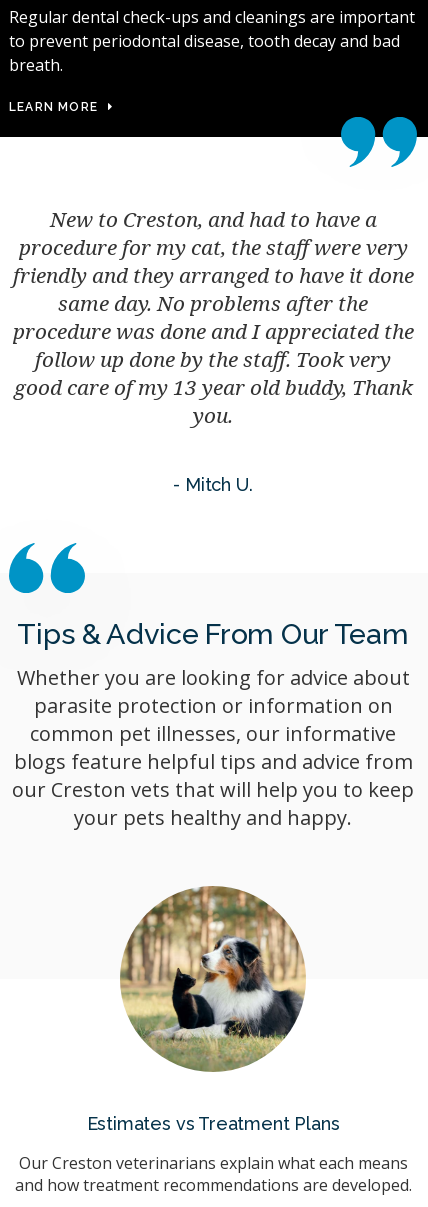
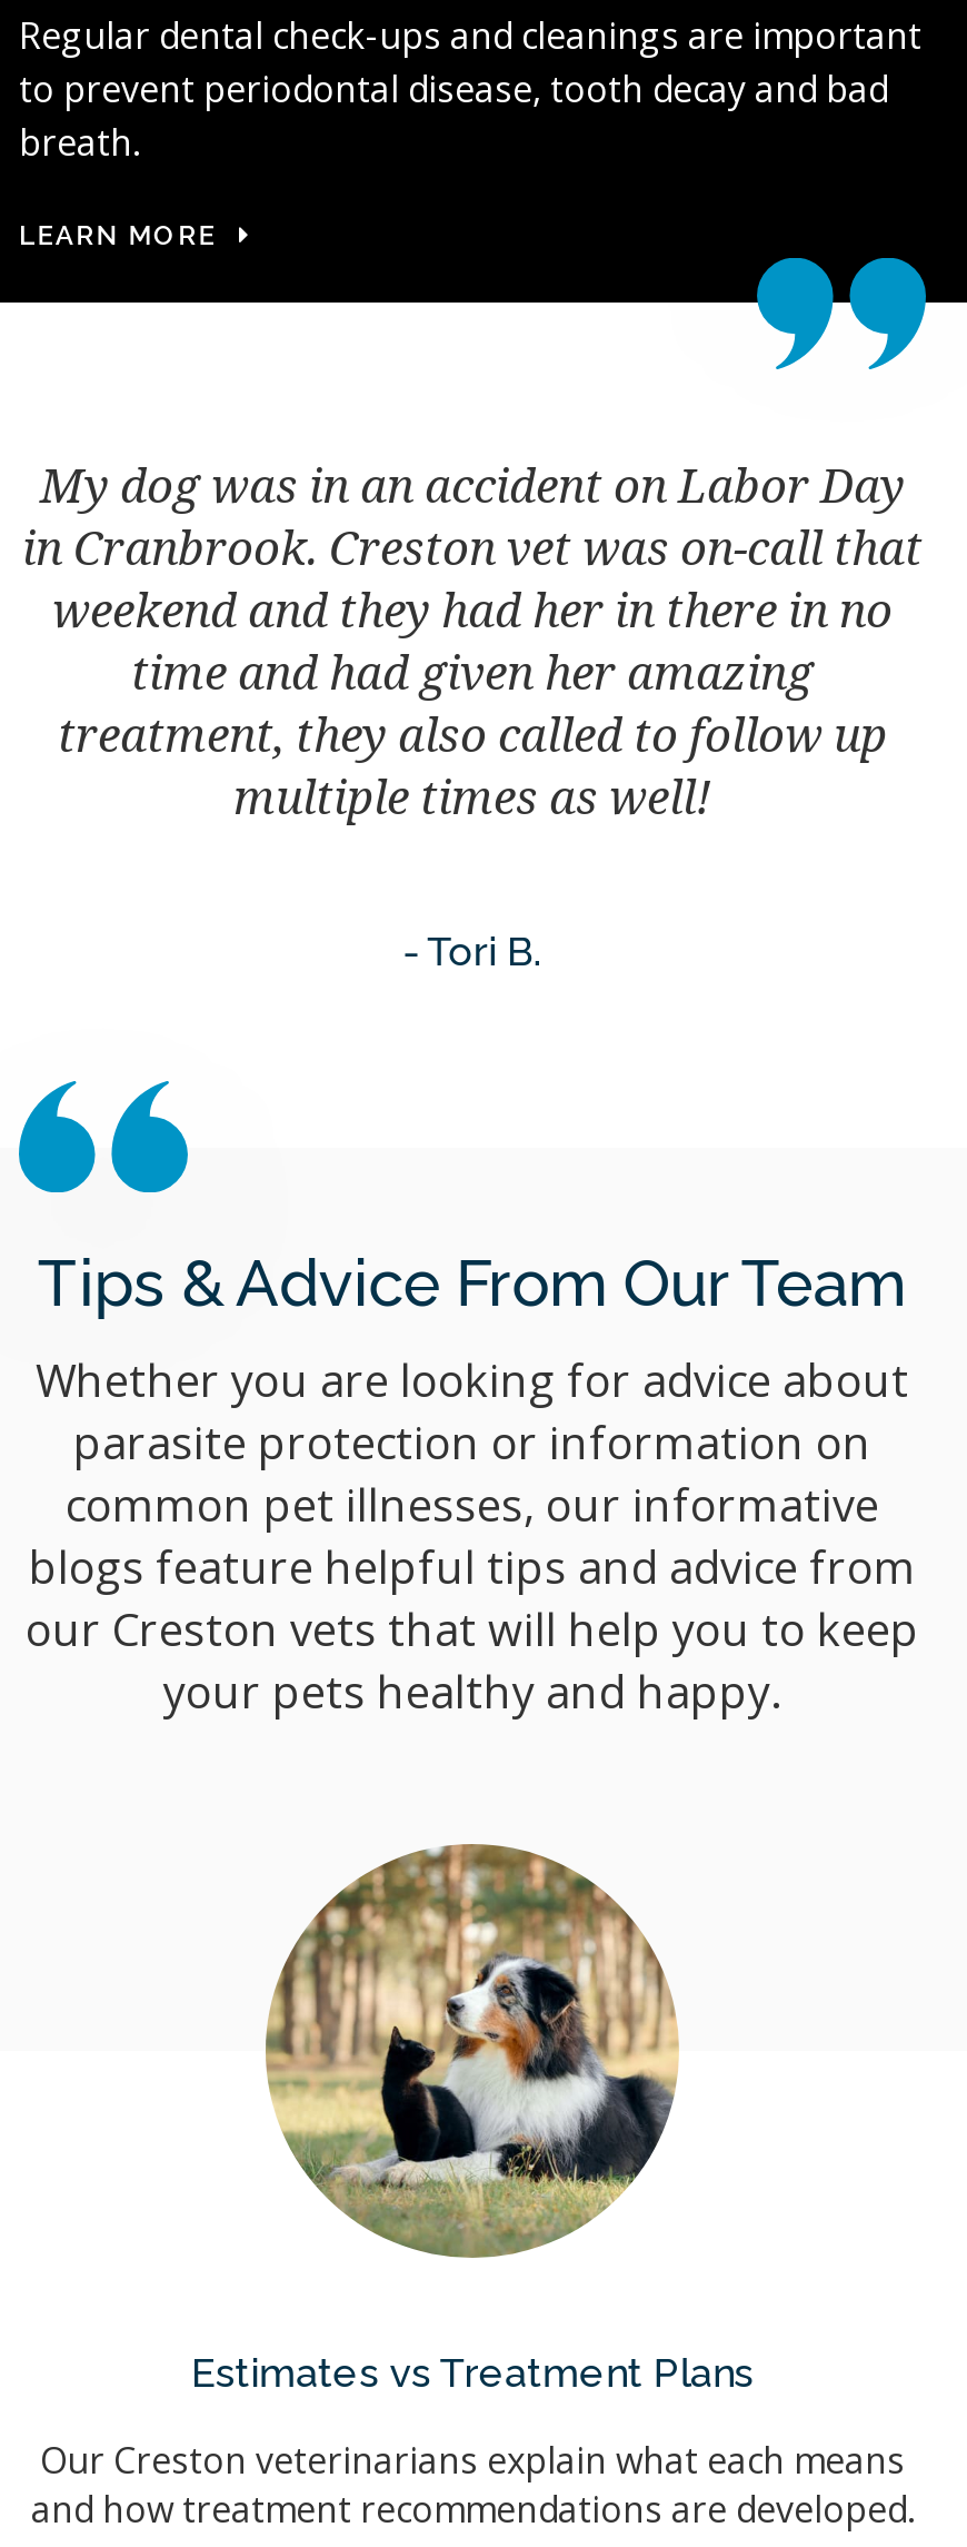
- New to Creston, and had to have a
- procedure for my cat, the staff were very
- friendly and they arranged to have it done
- same day. No problems after the
- procedure was done and I appreciated the
- follow up done by the staff. Took very
- good care of my 13 year old buddy, Thank
- you.
+ My dog was in an accident on Labor Day
+ in Cranbrook. Creston vet was on-call that
+ weekend and they had her in there in no
+ time and had given her amazing
+ treatment, they also called to follow up
+ multiple times as well!

- - Mitch U.
+ - Tori B.
